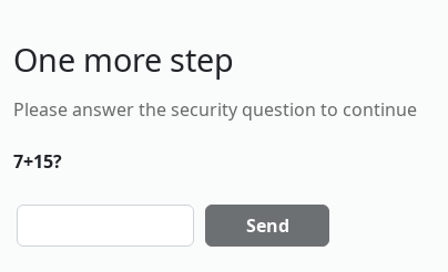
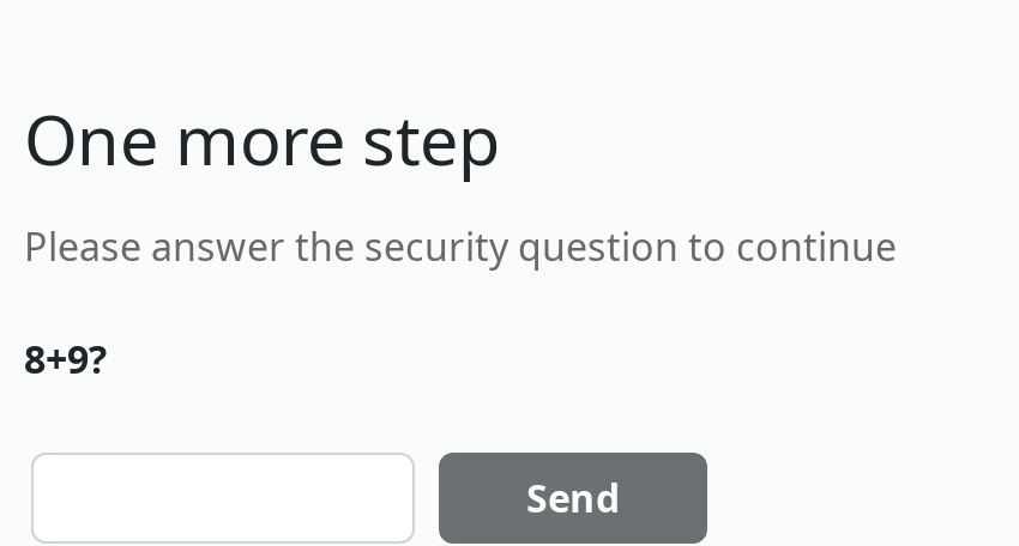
- 7+15?
+ 8+9?
